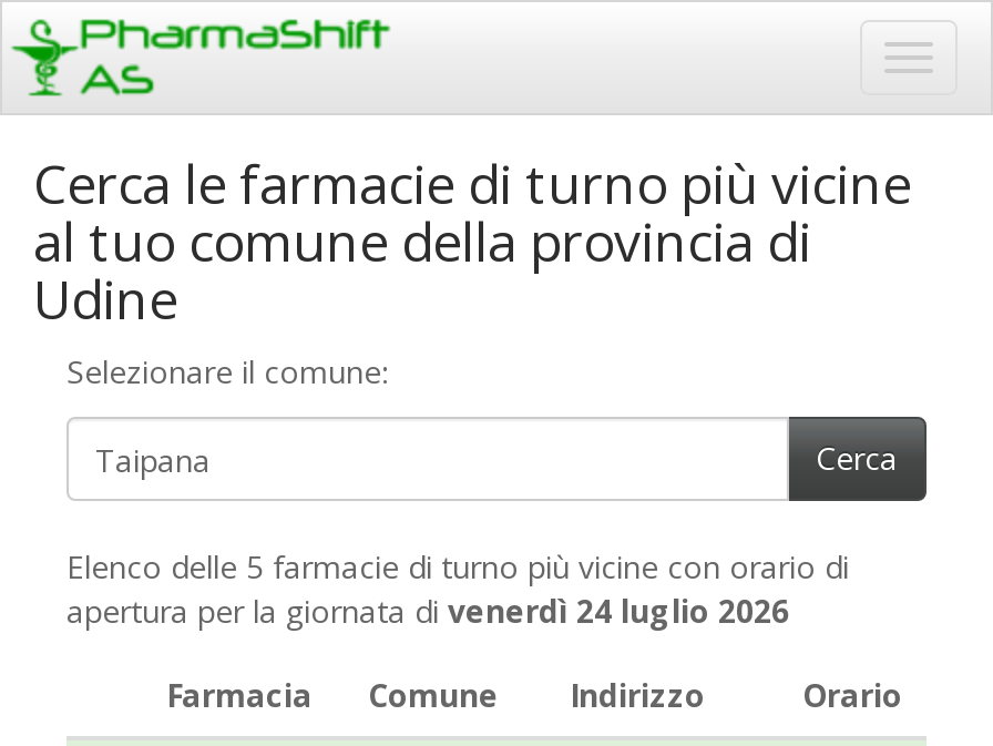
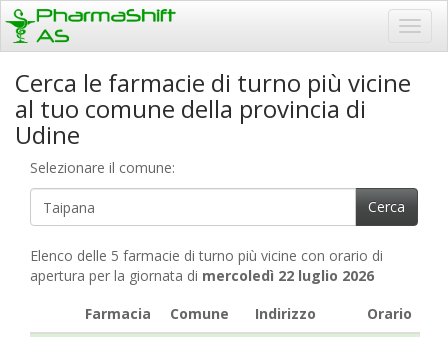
- apertura per la giornata di venerdì 24 luglio 2026
+ apertura per la giornata di mercoledì 22 luglio 2026
